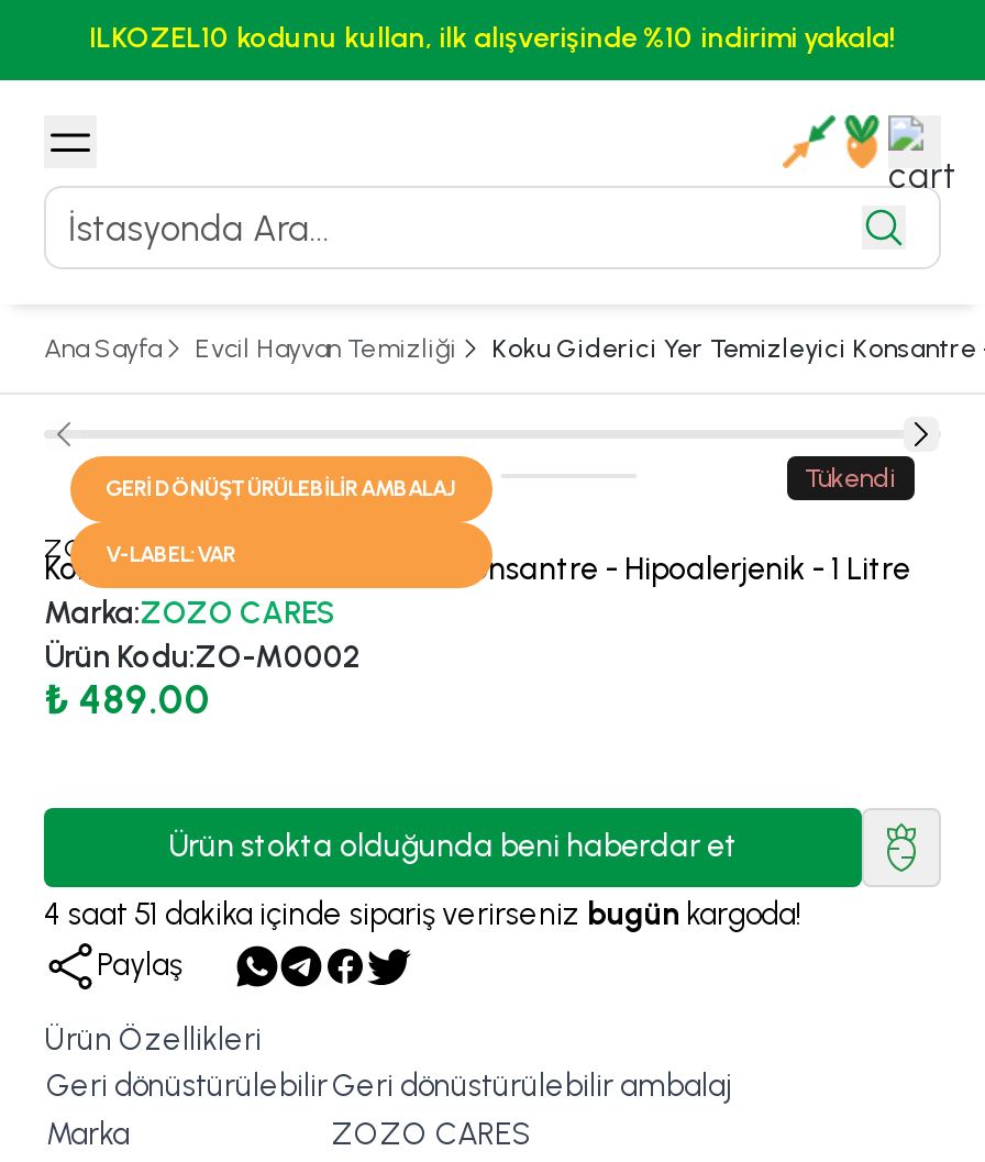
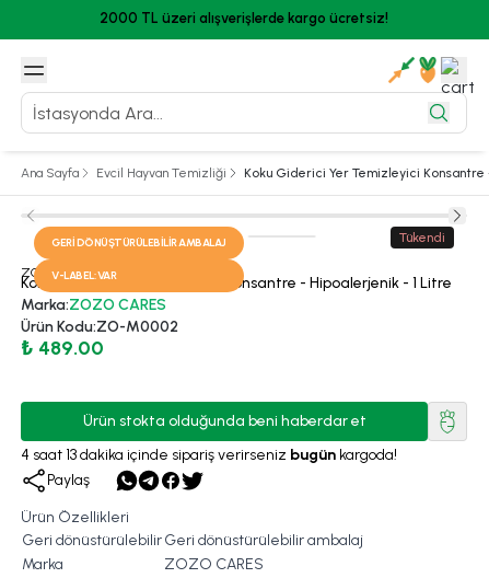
- ILKOZEL10 kodunu kullan, ilk alışverişinde %10 indirimi yakala!
+ 2000 TL üzeri alışverişlerde kargo ücretsiz!

- 4 saat 51 dakika içinde sipariş verirseniz bugün kargoda!
+ 4 saat 13 dakika içinde sipariş verirseniz bugün kargoda!
